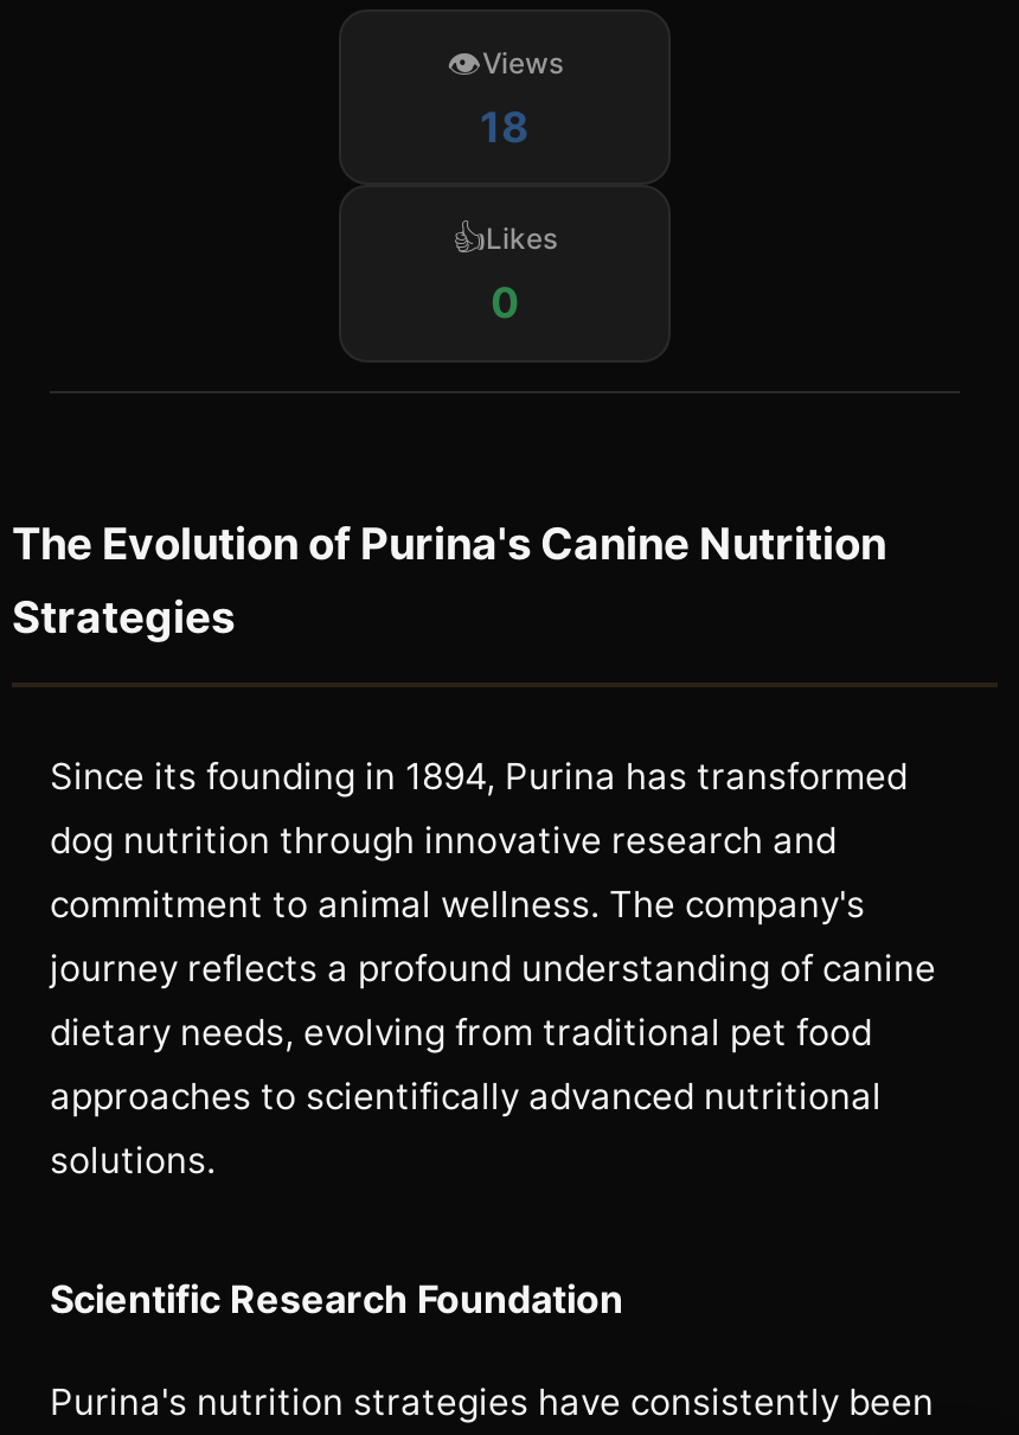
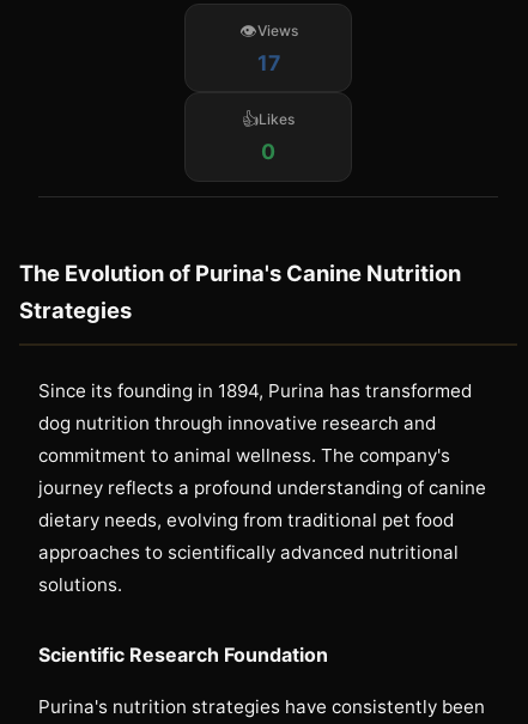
- 18
+ 17
